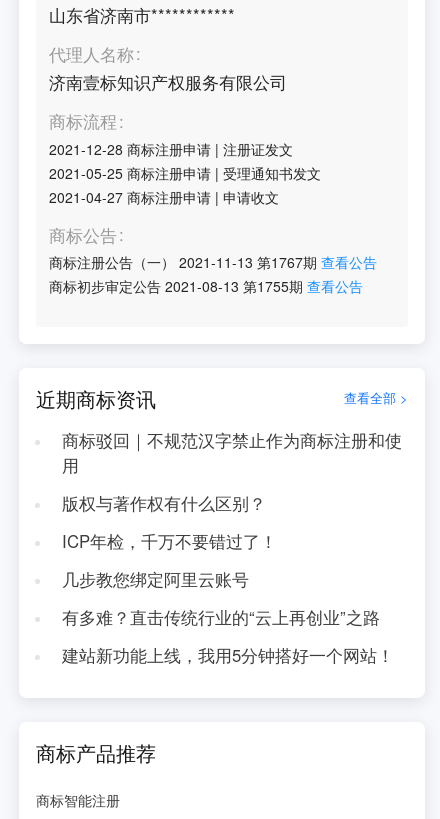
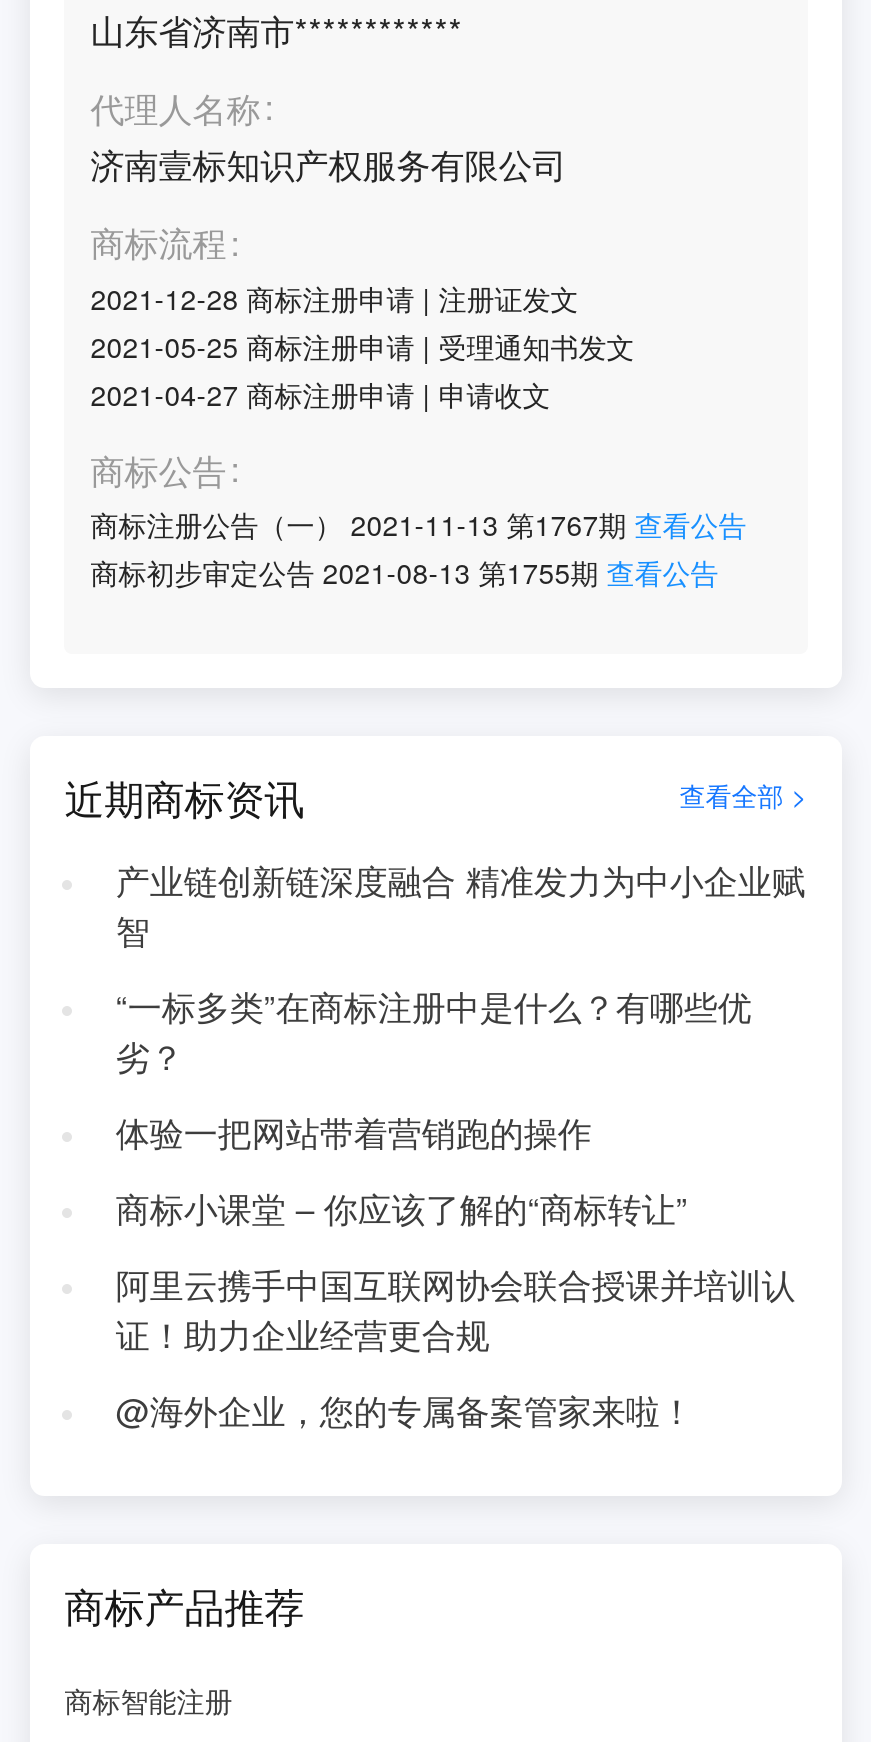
- 商标驳回｜不规范汉字禁止作为商标注册和使
- 用
+ 产业链创新链深度融合 精准发力为中小企业赋
+ 智

- 版权与著作权有什么区别？
+ “一标多类”在商标注册中是什么？有哪些优
+ 劣？

- ICP年检，千万不要错过了！
+ 体验一把网站带着营销跑的操作

- 几步教您绑定阿里云账号
+ 商标小课堂 – 你应该了解的“商标转让”

- 有多难？直击传统行业的“云上再创业”之路
+ 阿里云携手中国互联网协会联合授课并培训认
+ 证！助力企业经营更合规

- 建站新功能上线，我用5分钟搭好一个网站！
+ @海外企业，您的专属备案管家来啦！
